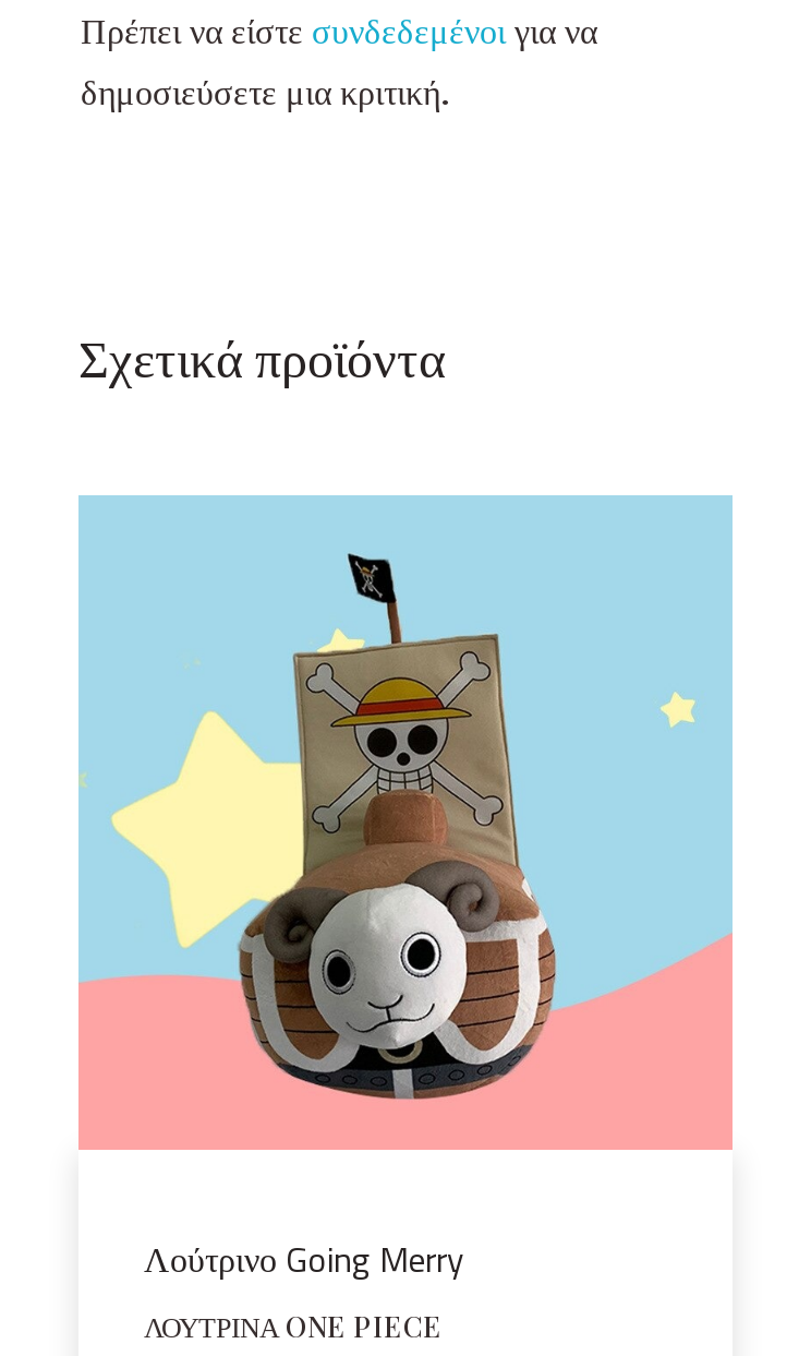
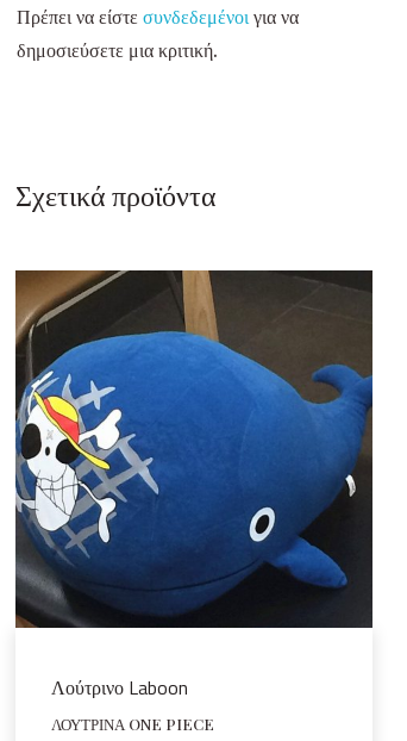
- [image]
- Λούτρινο Going Merry
+ [image]
+ Λούτρινο Laboon
